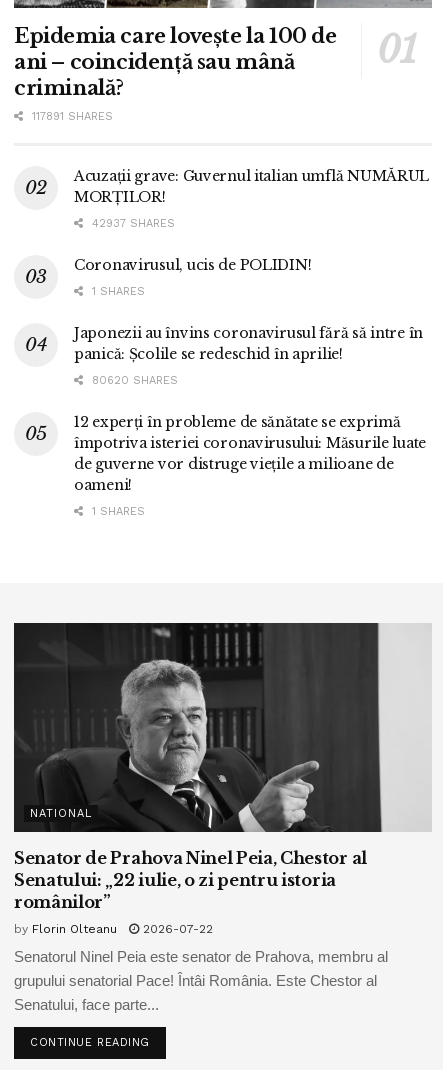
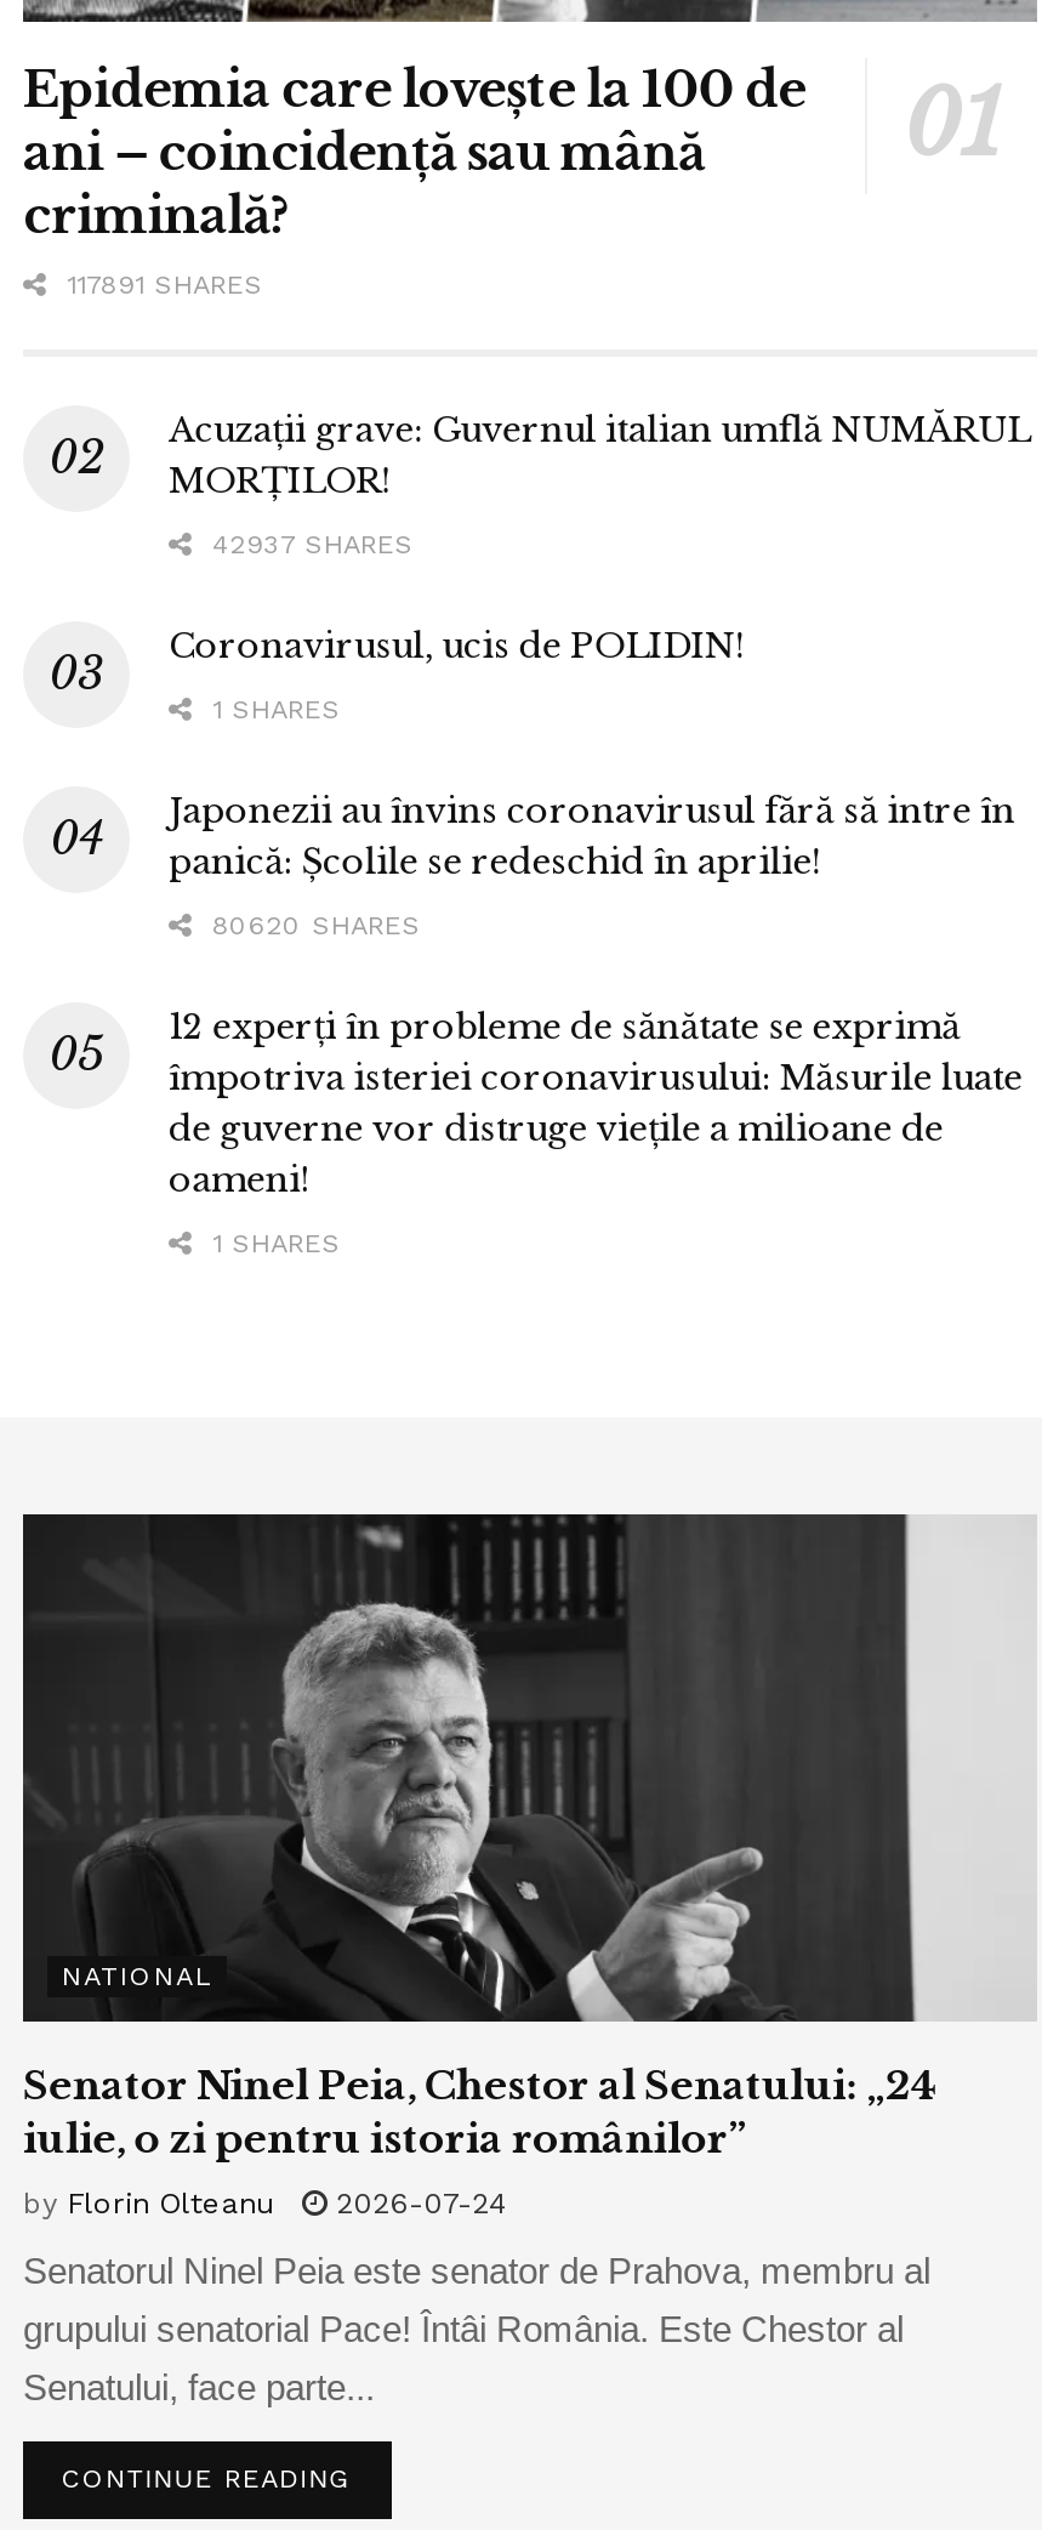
- Senator de Prahova Ninel Peia, Chestor al
- Senatului: „22 iulie, o zi pentru istoria
- românilor”
+ Senator Ninel Peia, Chestor al Senatului: „24
+ iulie, o zi pentru istoria românilor”

- by Florin Olteanu 2026-07-22
+ by Florin Olteanu 2026-07-24
